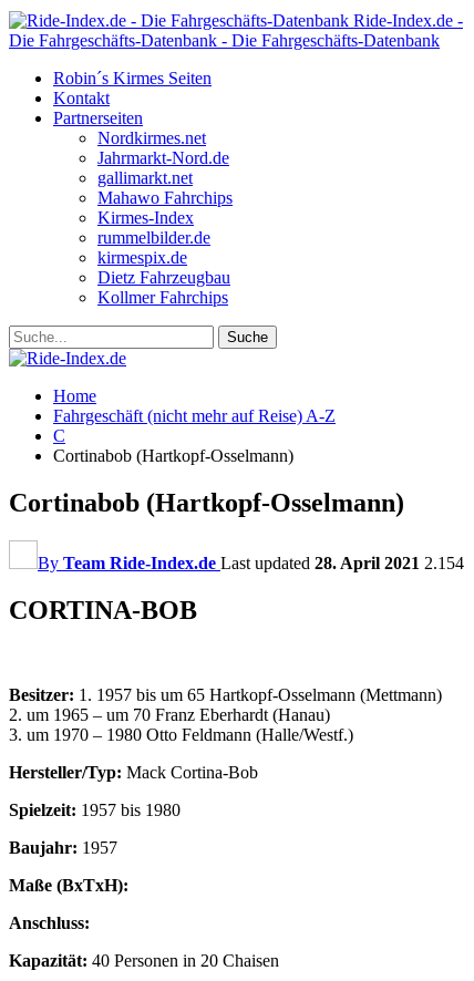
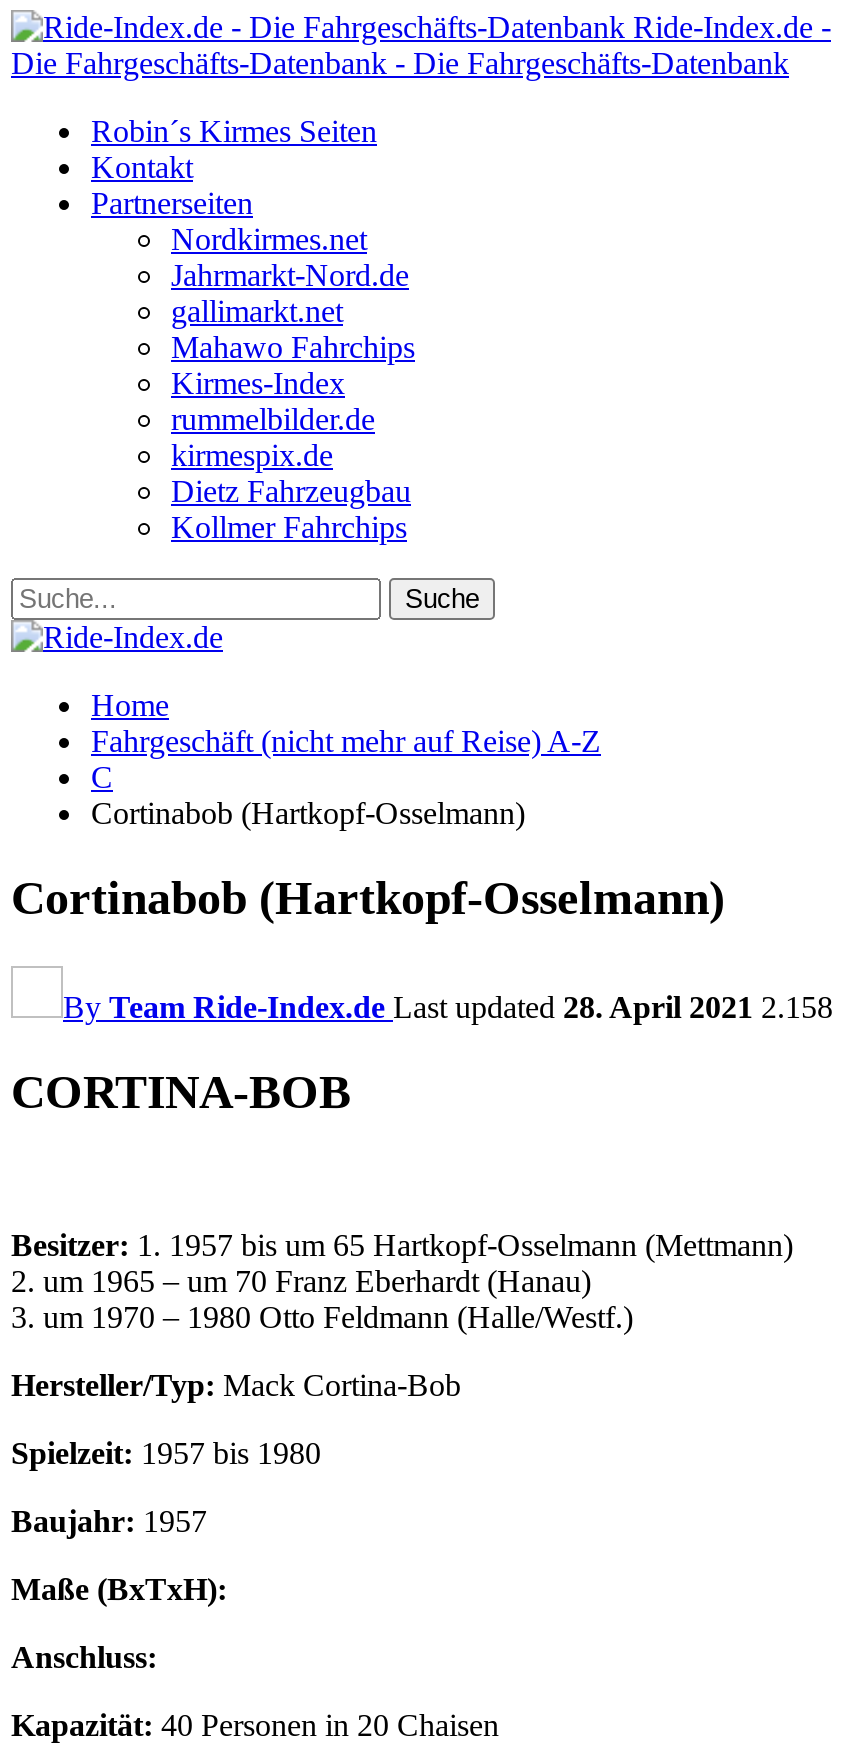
- By Team Ride-Index.de Last updated 28. April 2021 2.154
+ By Team Ride-Index.de Last updated 28. April 2021 2.158
